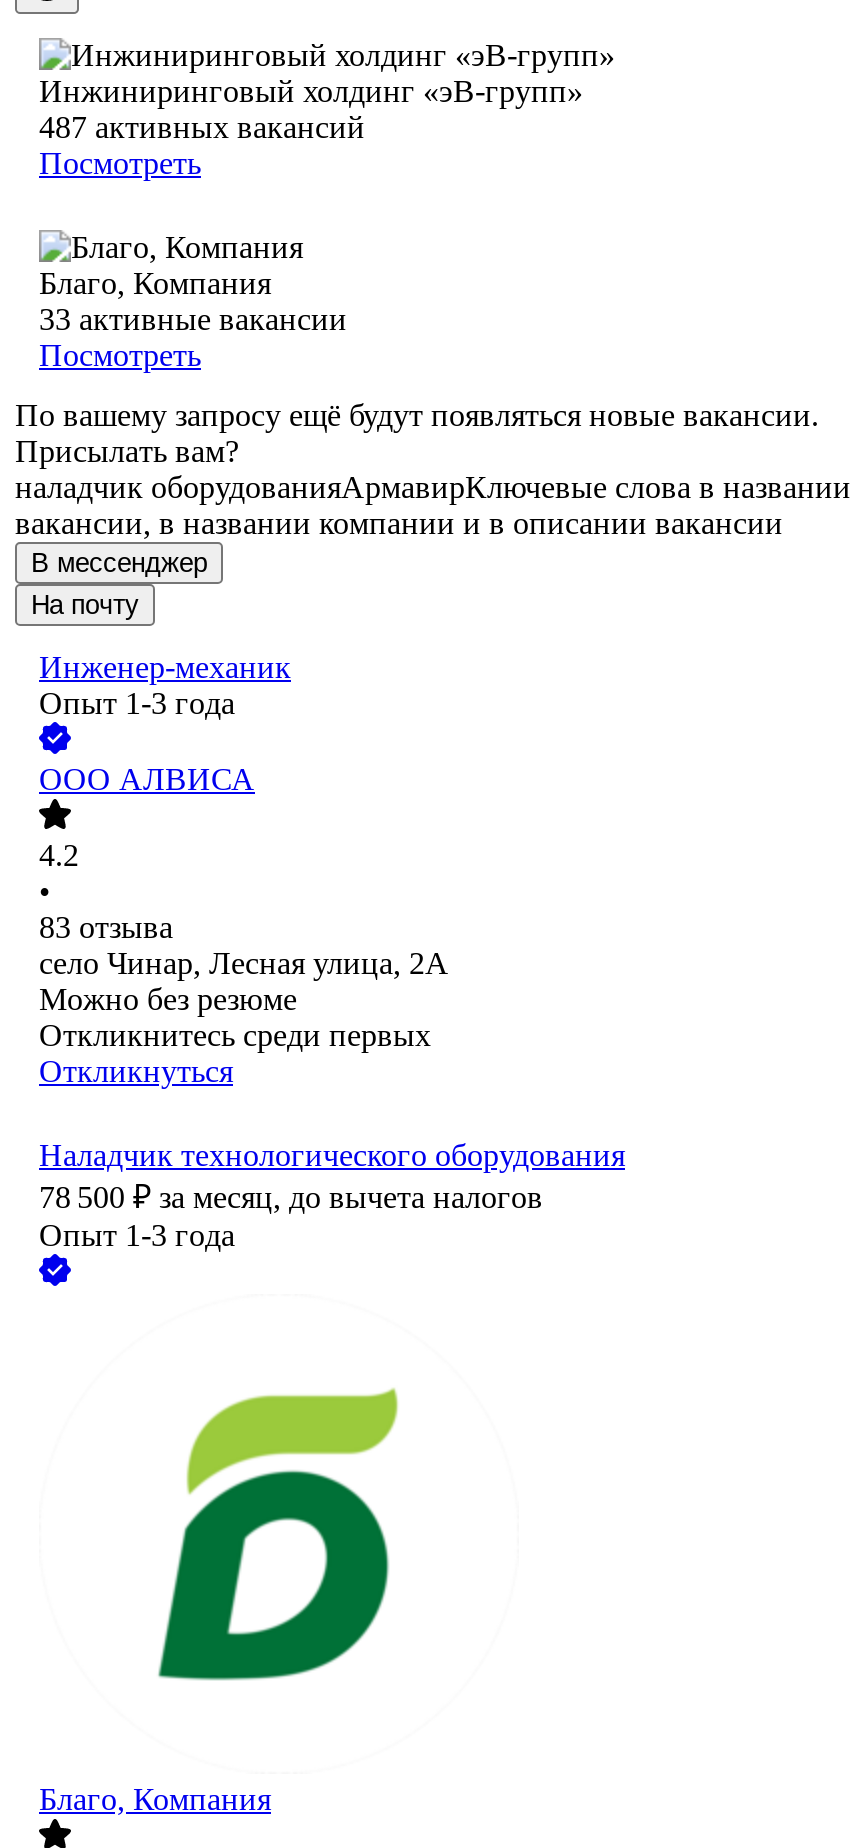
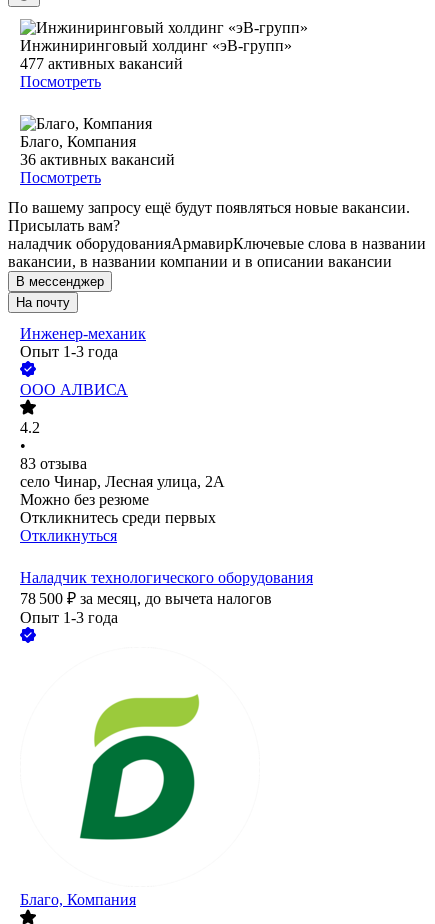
- 487 активных вакансий
+ 477 активных вакансий

- 33 активные вакансии
+ 36 активных вакансий
